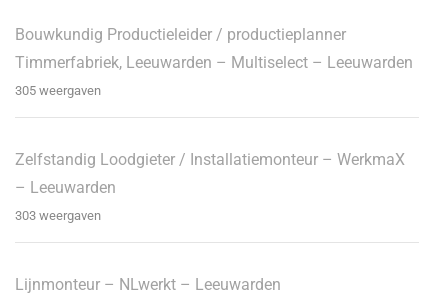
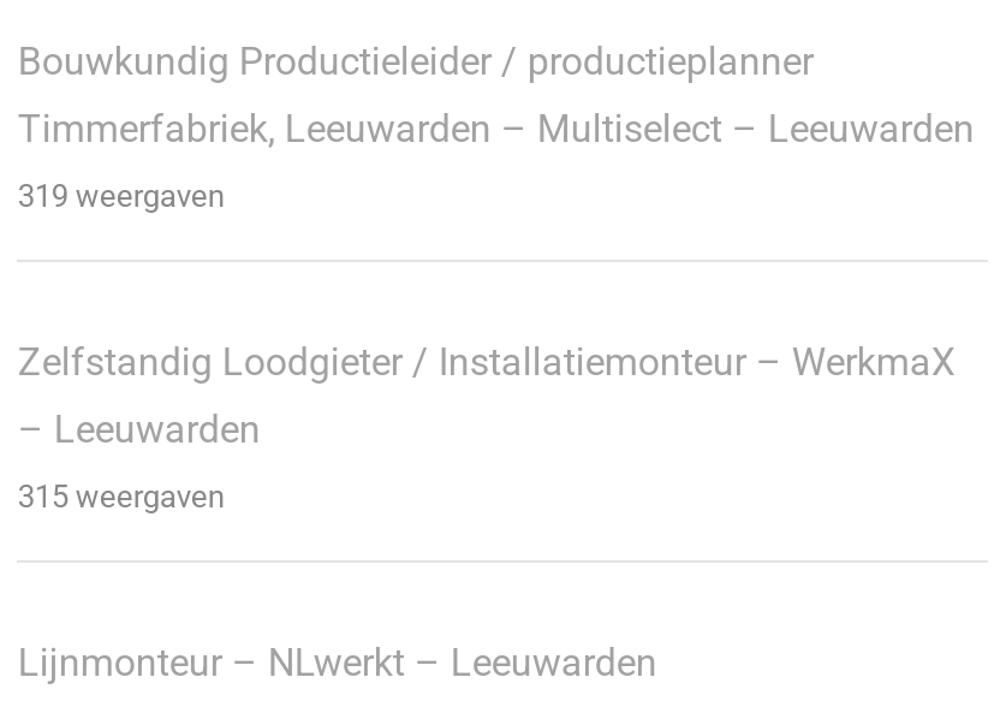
- 305 weergaven
+ 319 weergaven

- 303 weergaven
+ 315 weergaven
